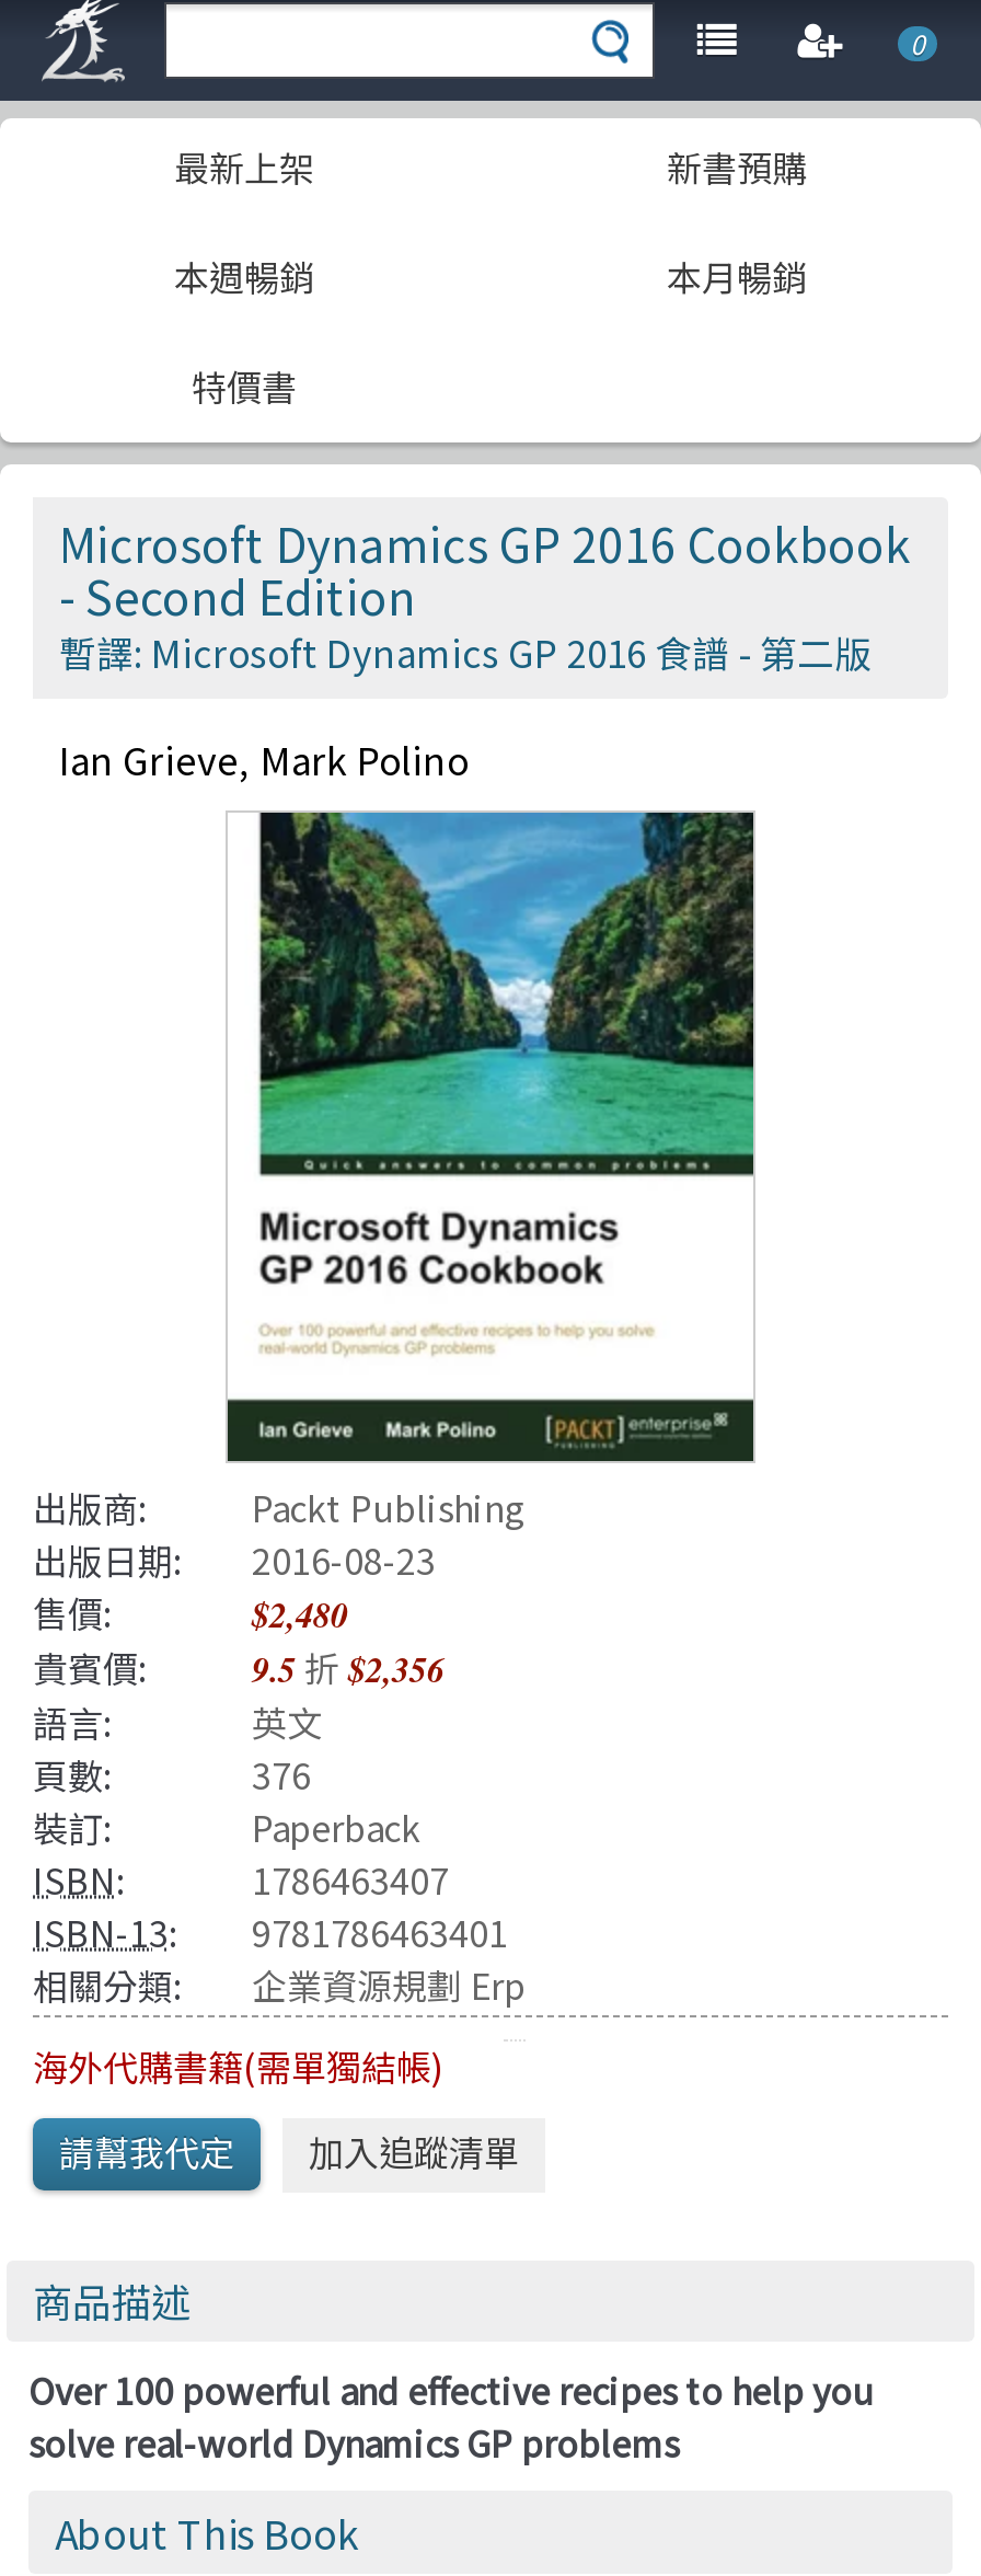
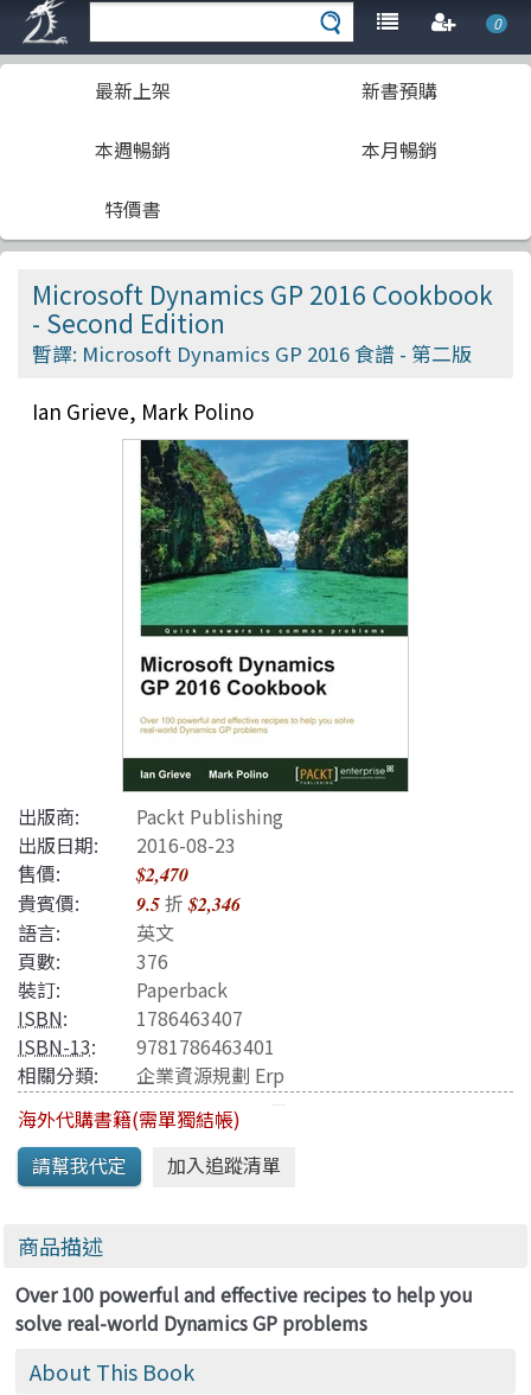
- $2,480
+ $2,470

- 貴賓價: 9.5折$2,356
+ 貴賓價: 9.5折$2,346
